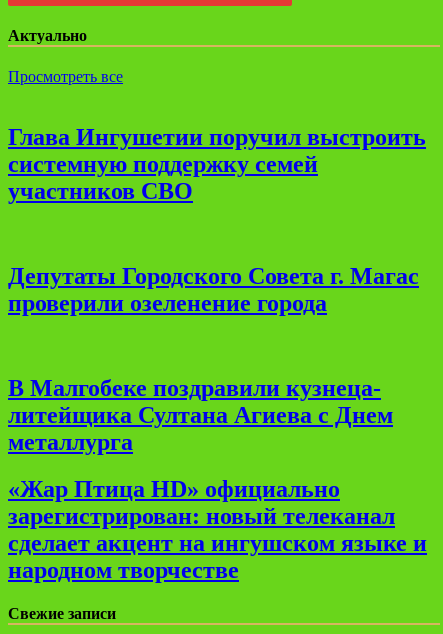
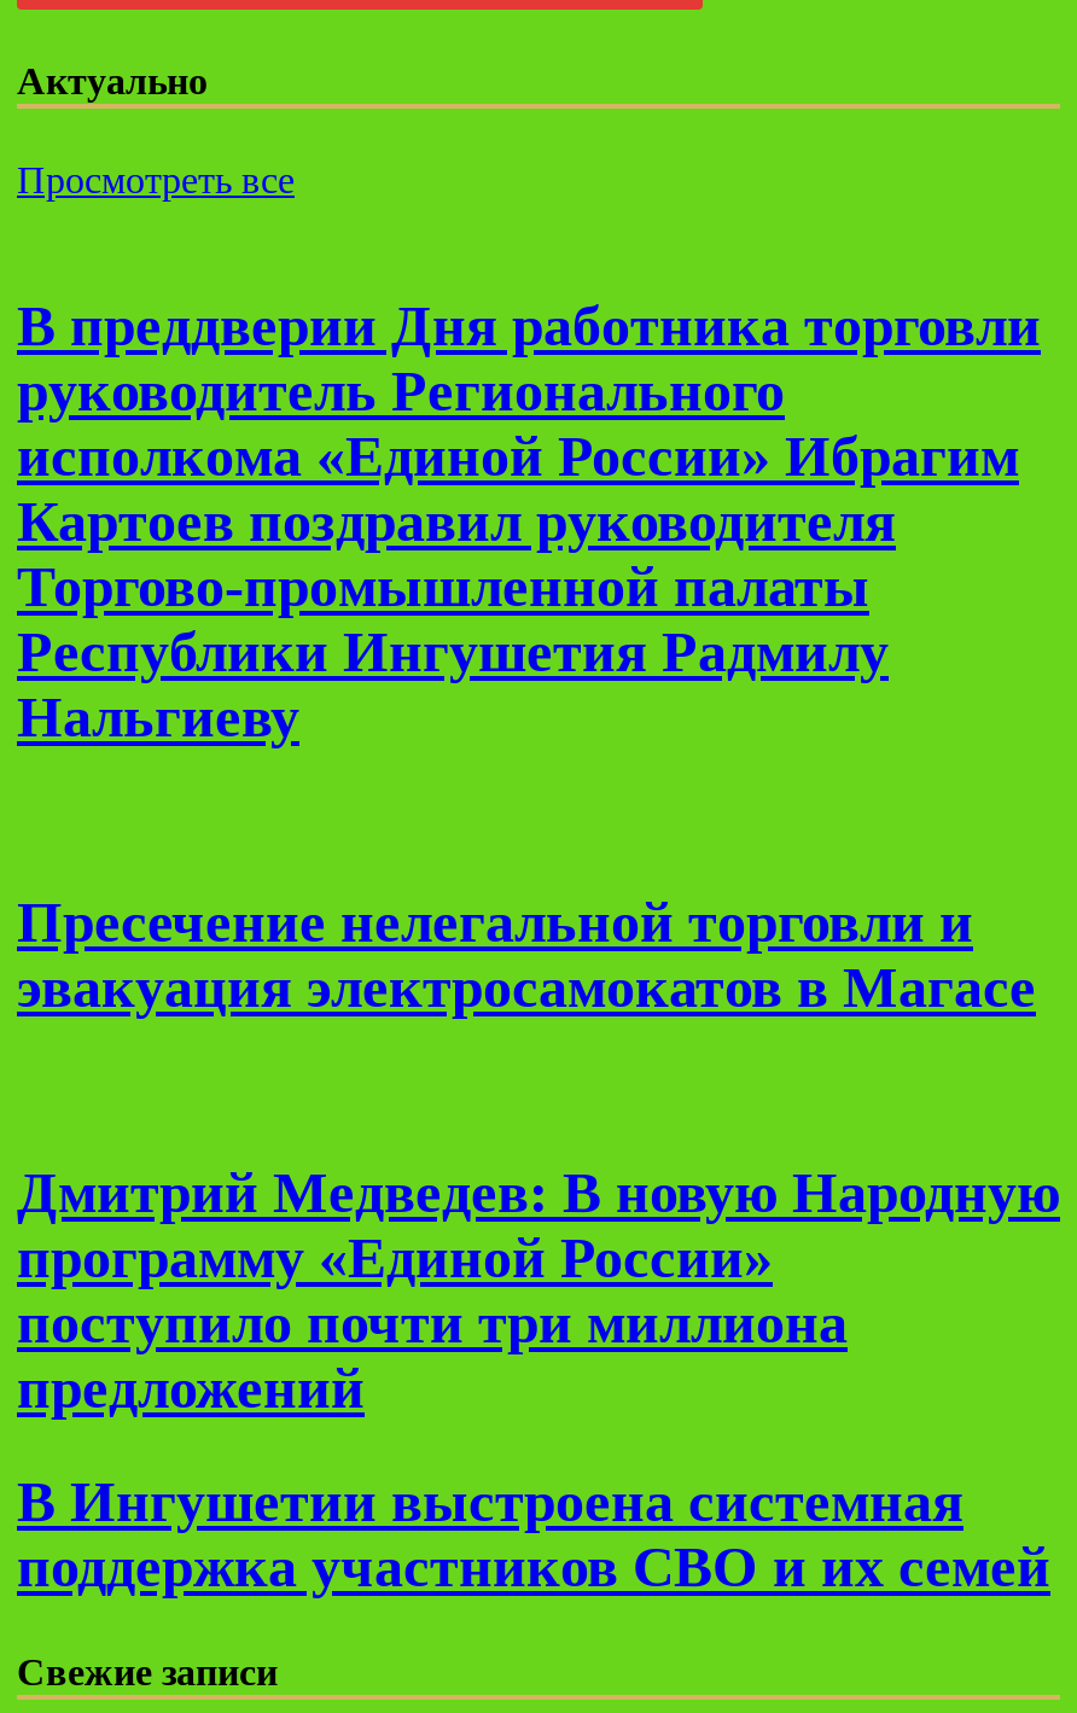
- Глава Ингушетии поручил выстроить
- системную поддержку семей
- участников СВО
+ В преддверии Дня работника торговли
+ руководитель Регионального
+ исполкома «Единой России» Ибрагим
+ Картоев поздравил руководителя
+ Торгово-промышленной палаты
+ Республики Ингушетия Радмилу
+ Нальгиеву

- Депутаты Городского Совета г. Магас
- проверили озеленение города
+ Пресечение нелегальной торговли и
+ эвакуация электросамокатов в Магасе

- В Малгобеке поздравили кузнеца-
- литейщика Султана Агиева с Днем
- металлурга
+ Дмитрий Медведев: В новую Народную
+ программу «Единой России»
+ поступило почти три миллиона
+ предложений

- «Жар Птица HD» официально
- зарегистрирован: новый телеканал
- сделает акцент на ингушском языке и
- народном творчестве
+ В Ингушетии выстроена системная
+ поддержка участников СВО и их семей
